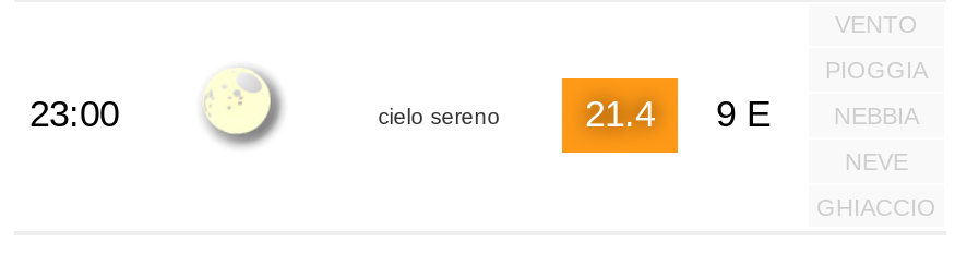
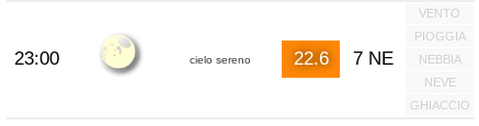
- 21.4
- 9 E
+ 22.6
+ 7 NE
